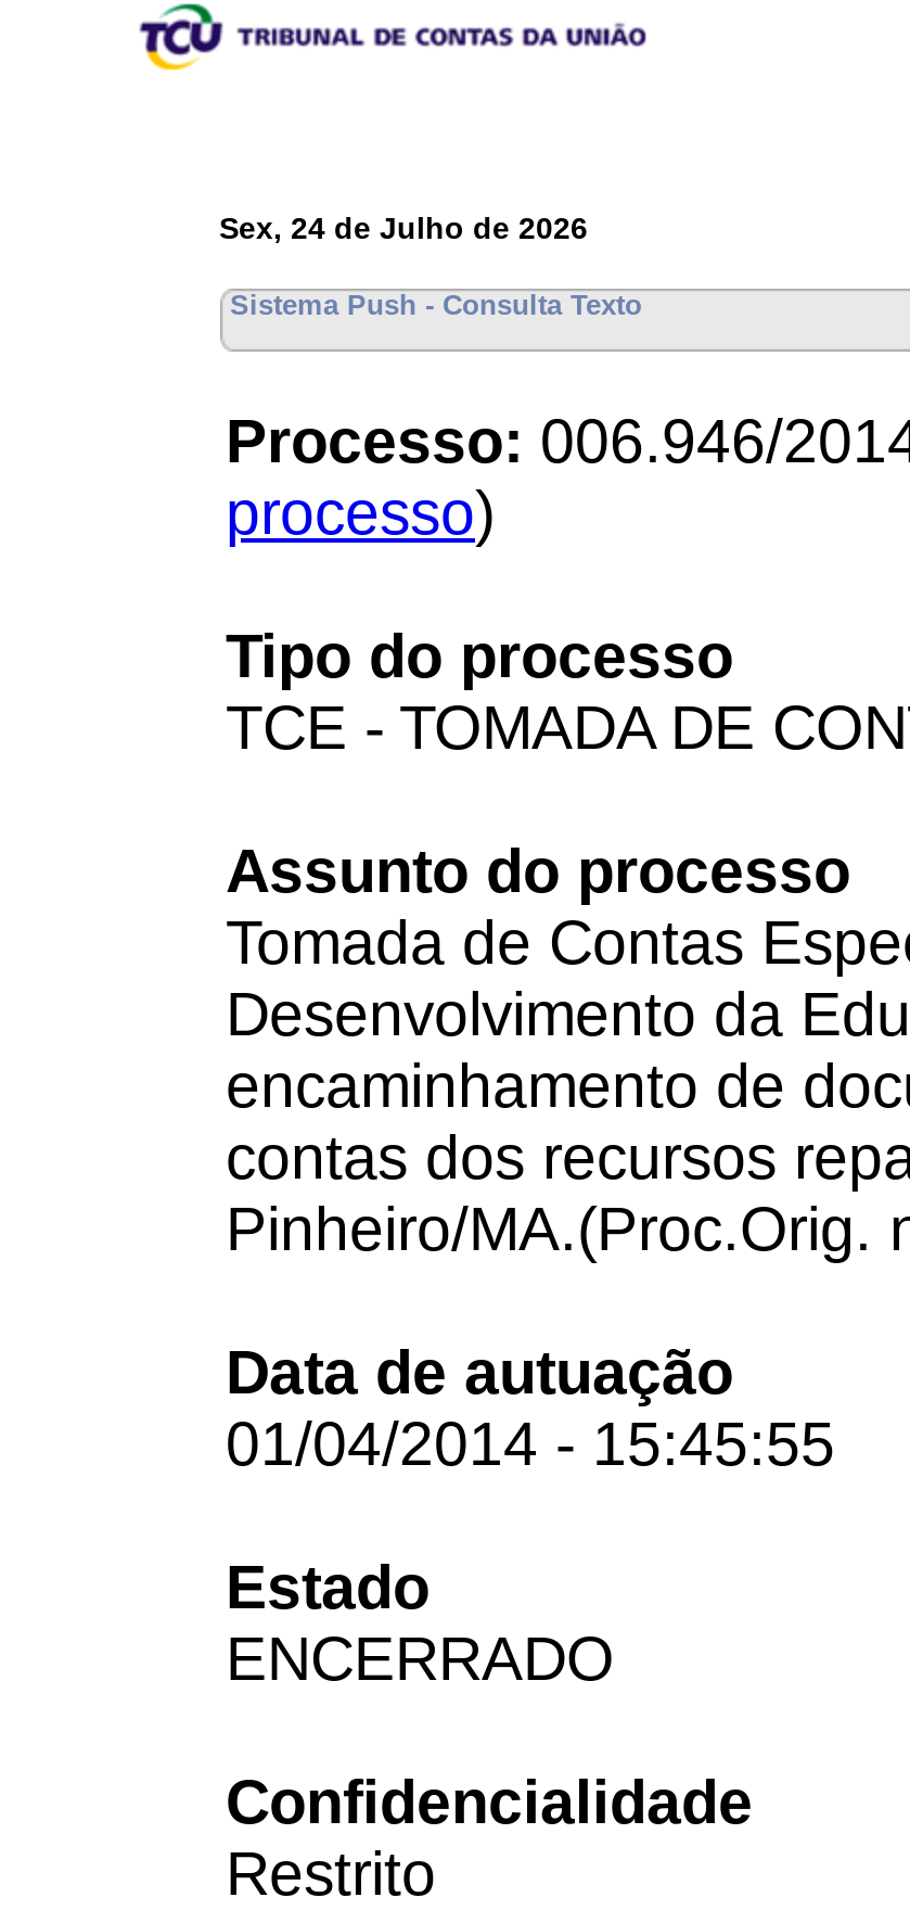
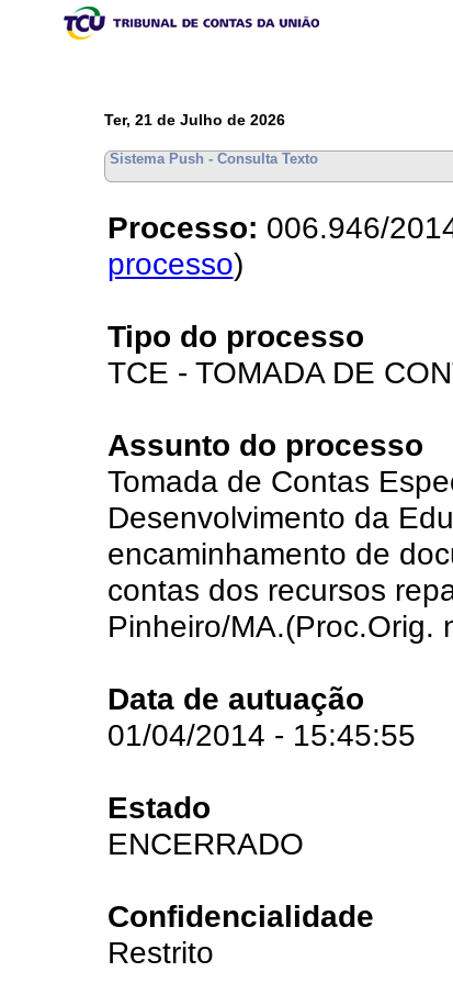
- Sex, 24 de Julho de 2026
+ Ter, 21 de Julho de 2026
